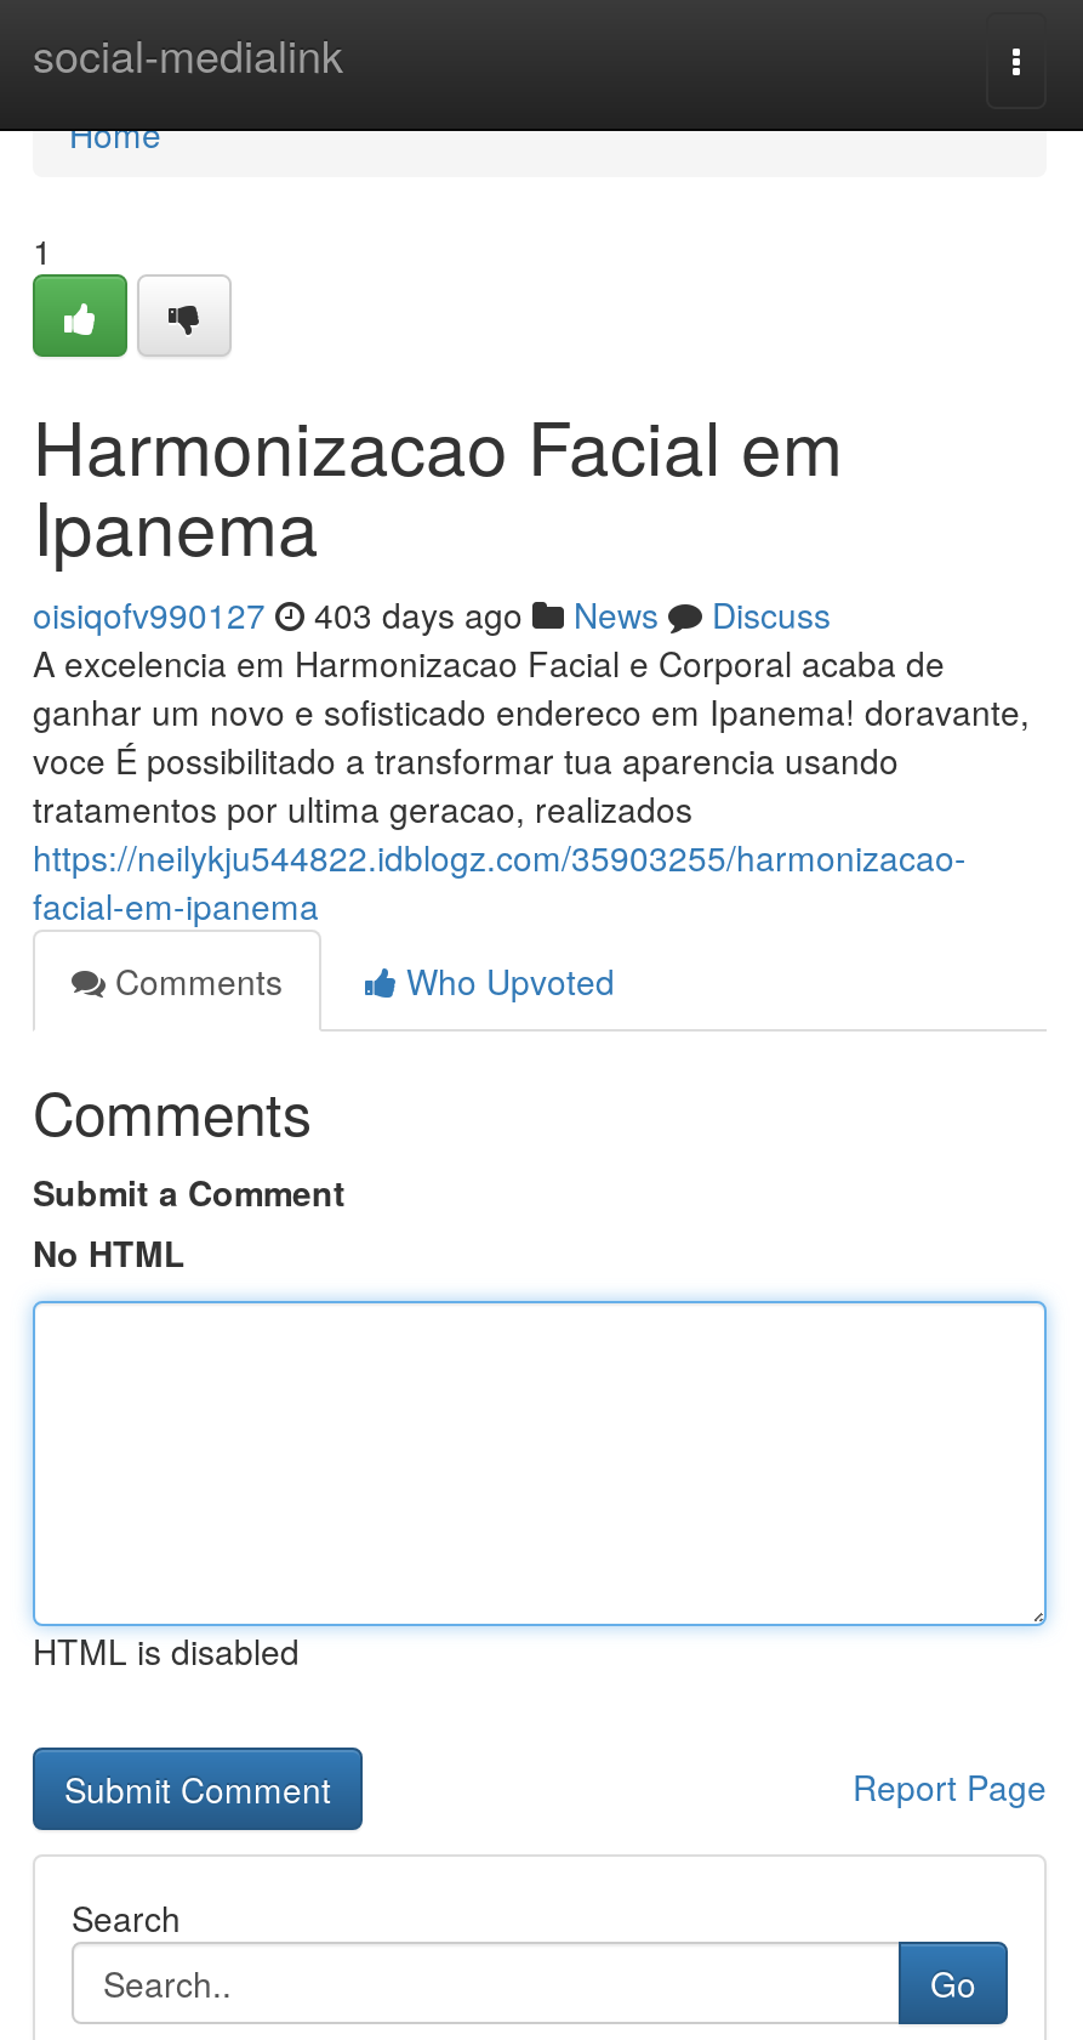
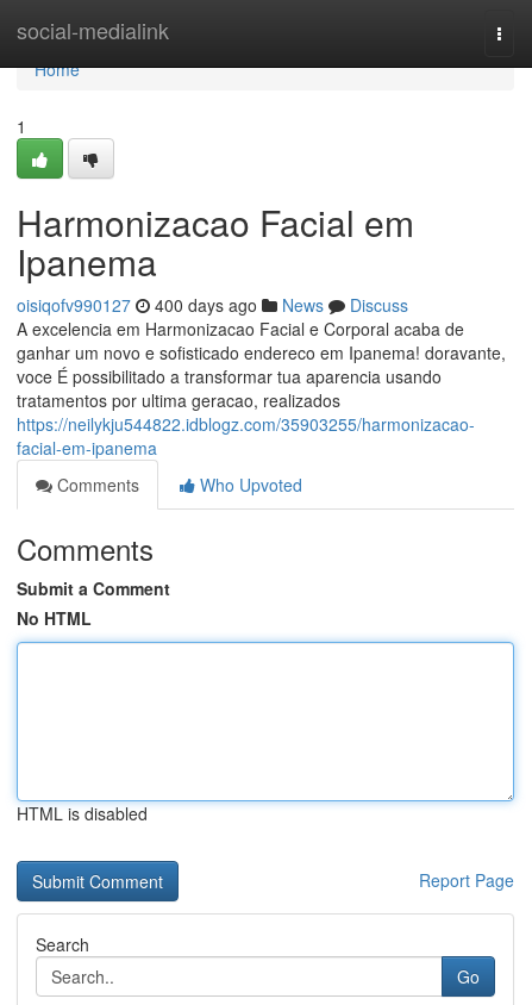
- oisiqofv990127 403 days ago News Discuss
+ oisiqofv990127 400 days ago News Discuss
